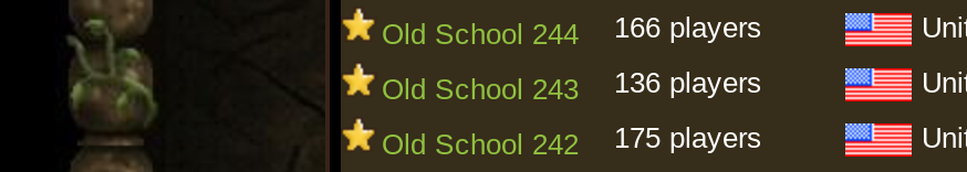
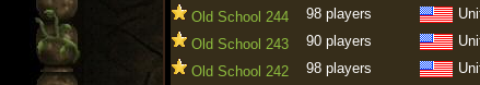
- Old School 244 166 players
+ Old School 244 98 players

- Old School 243 136 players
+ Old School 243 90 players

- Old School 242 175 players
+ Old School 242 98 players
